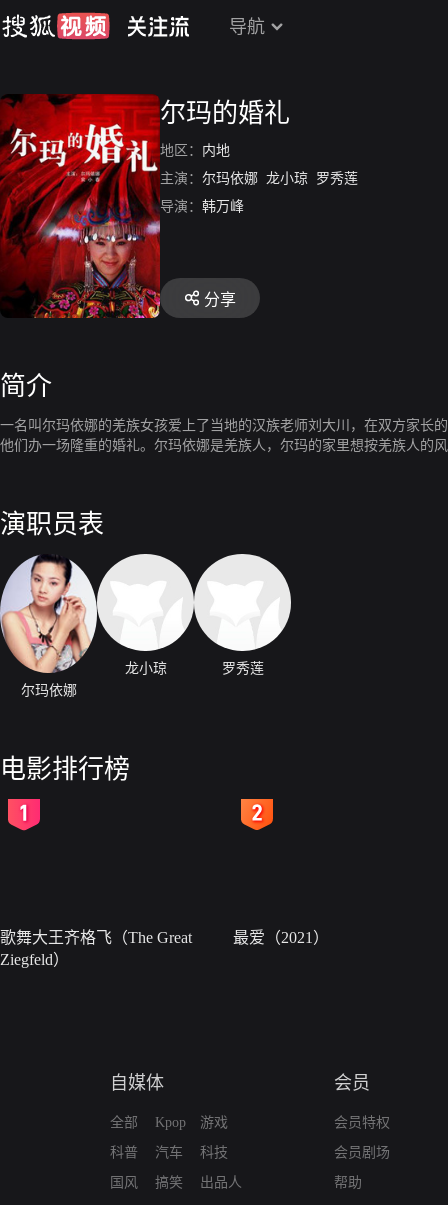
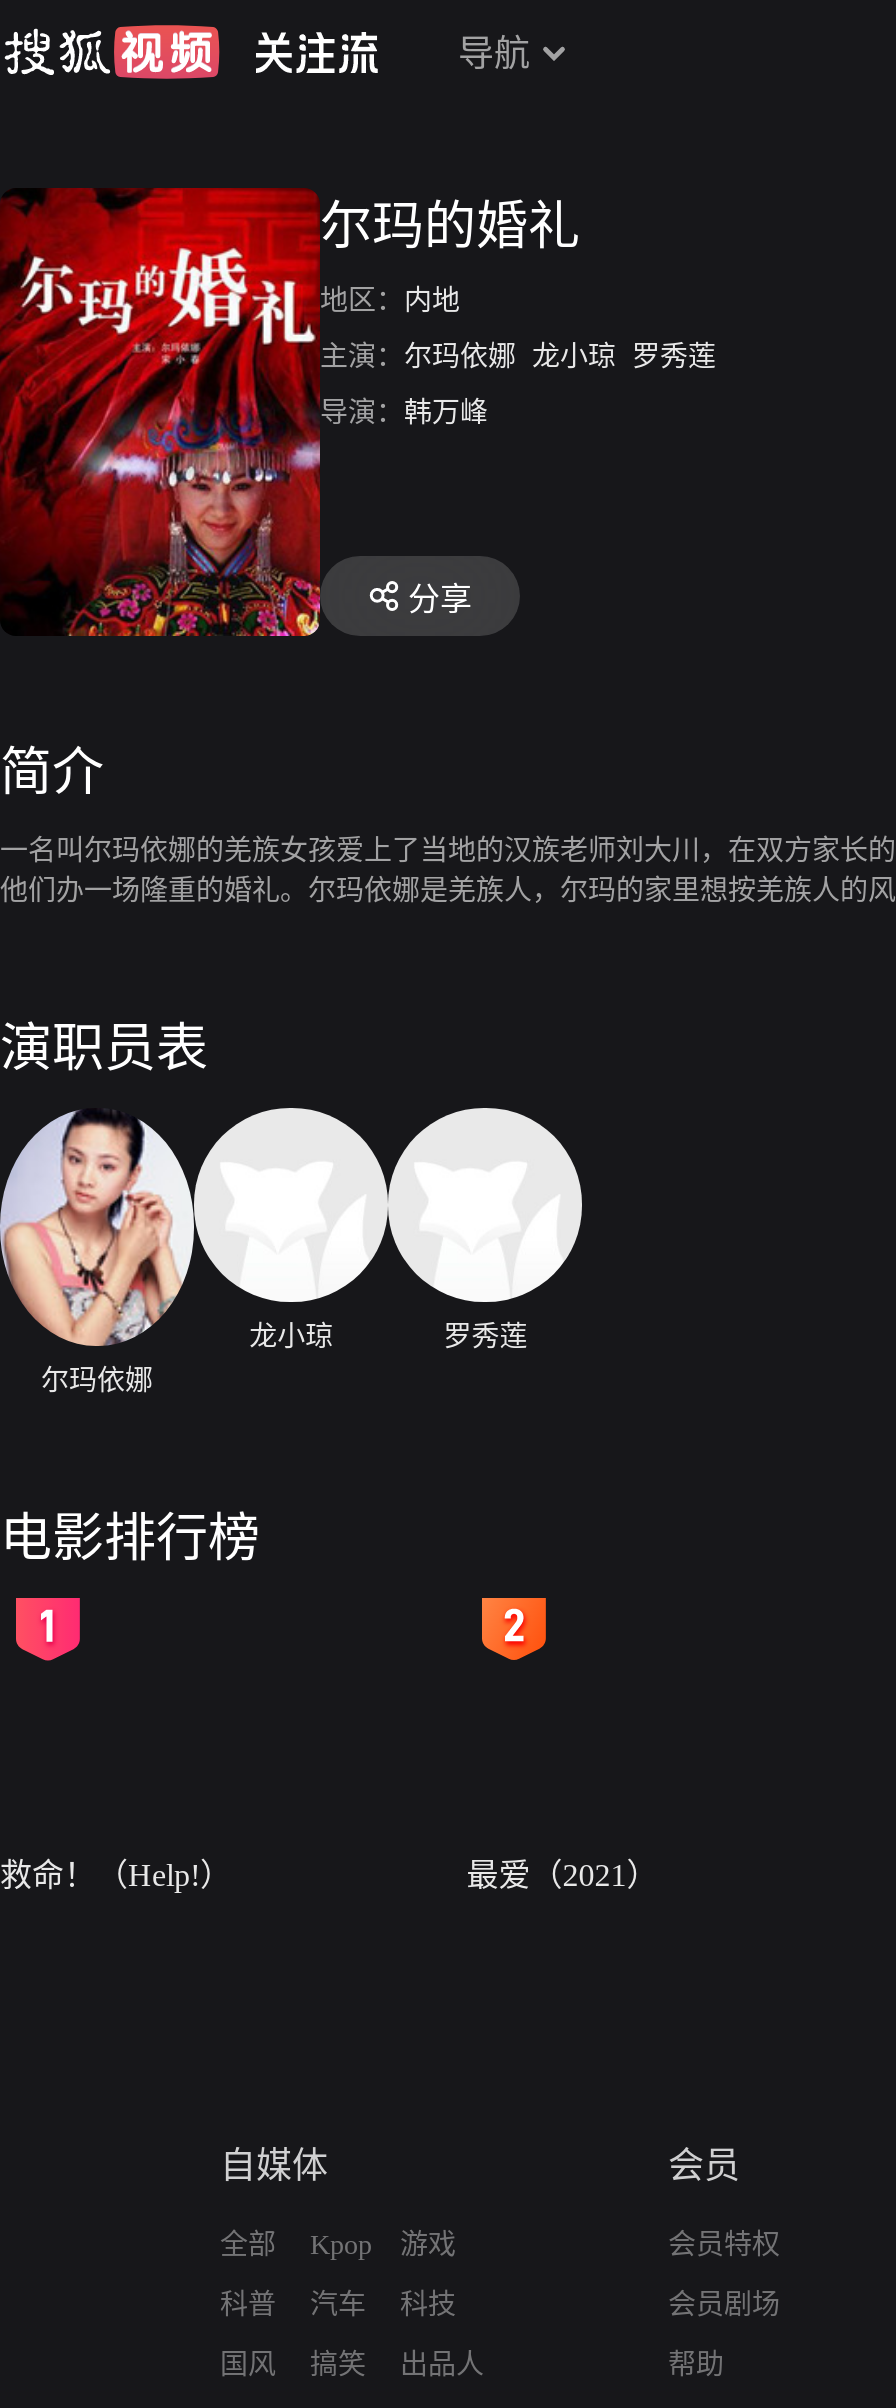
- 歌舞大王齐格飞（The Great
- Ziegfeld）
+ 救命！（Help!）
